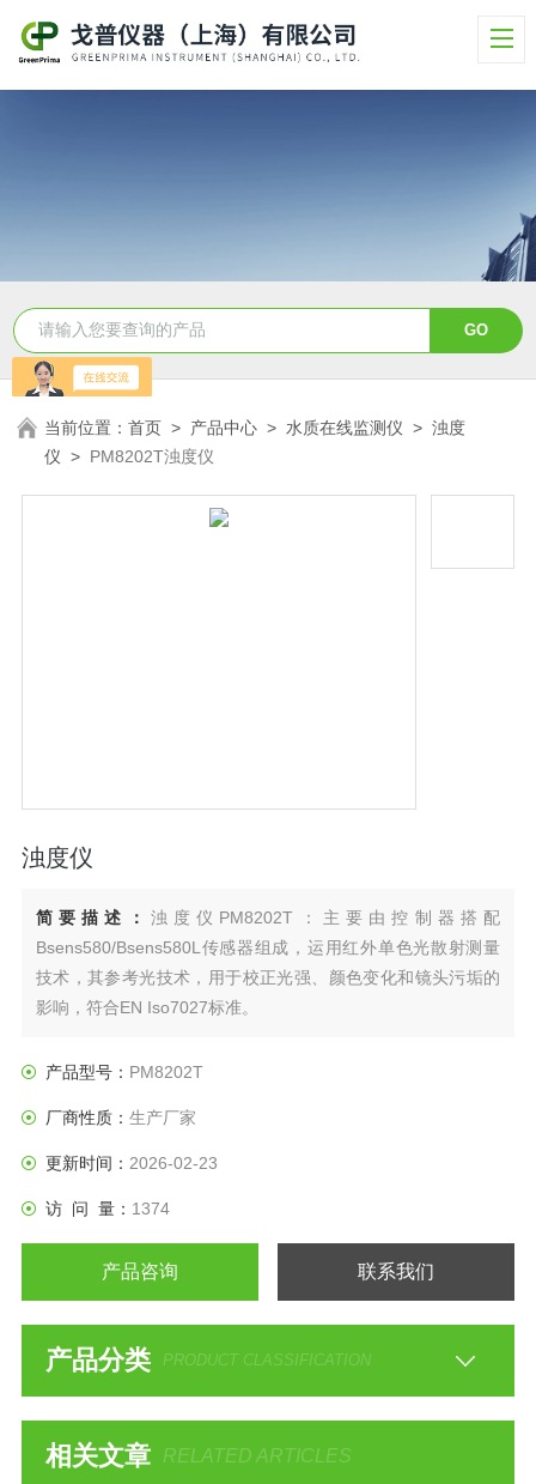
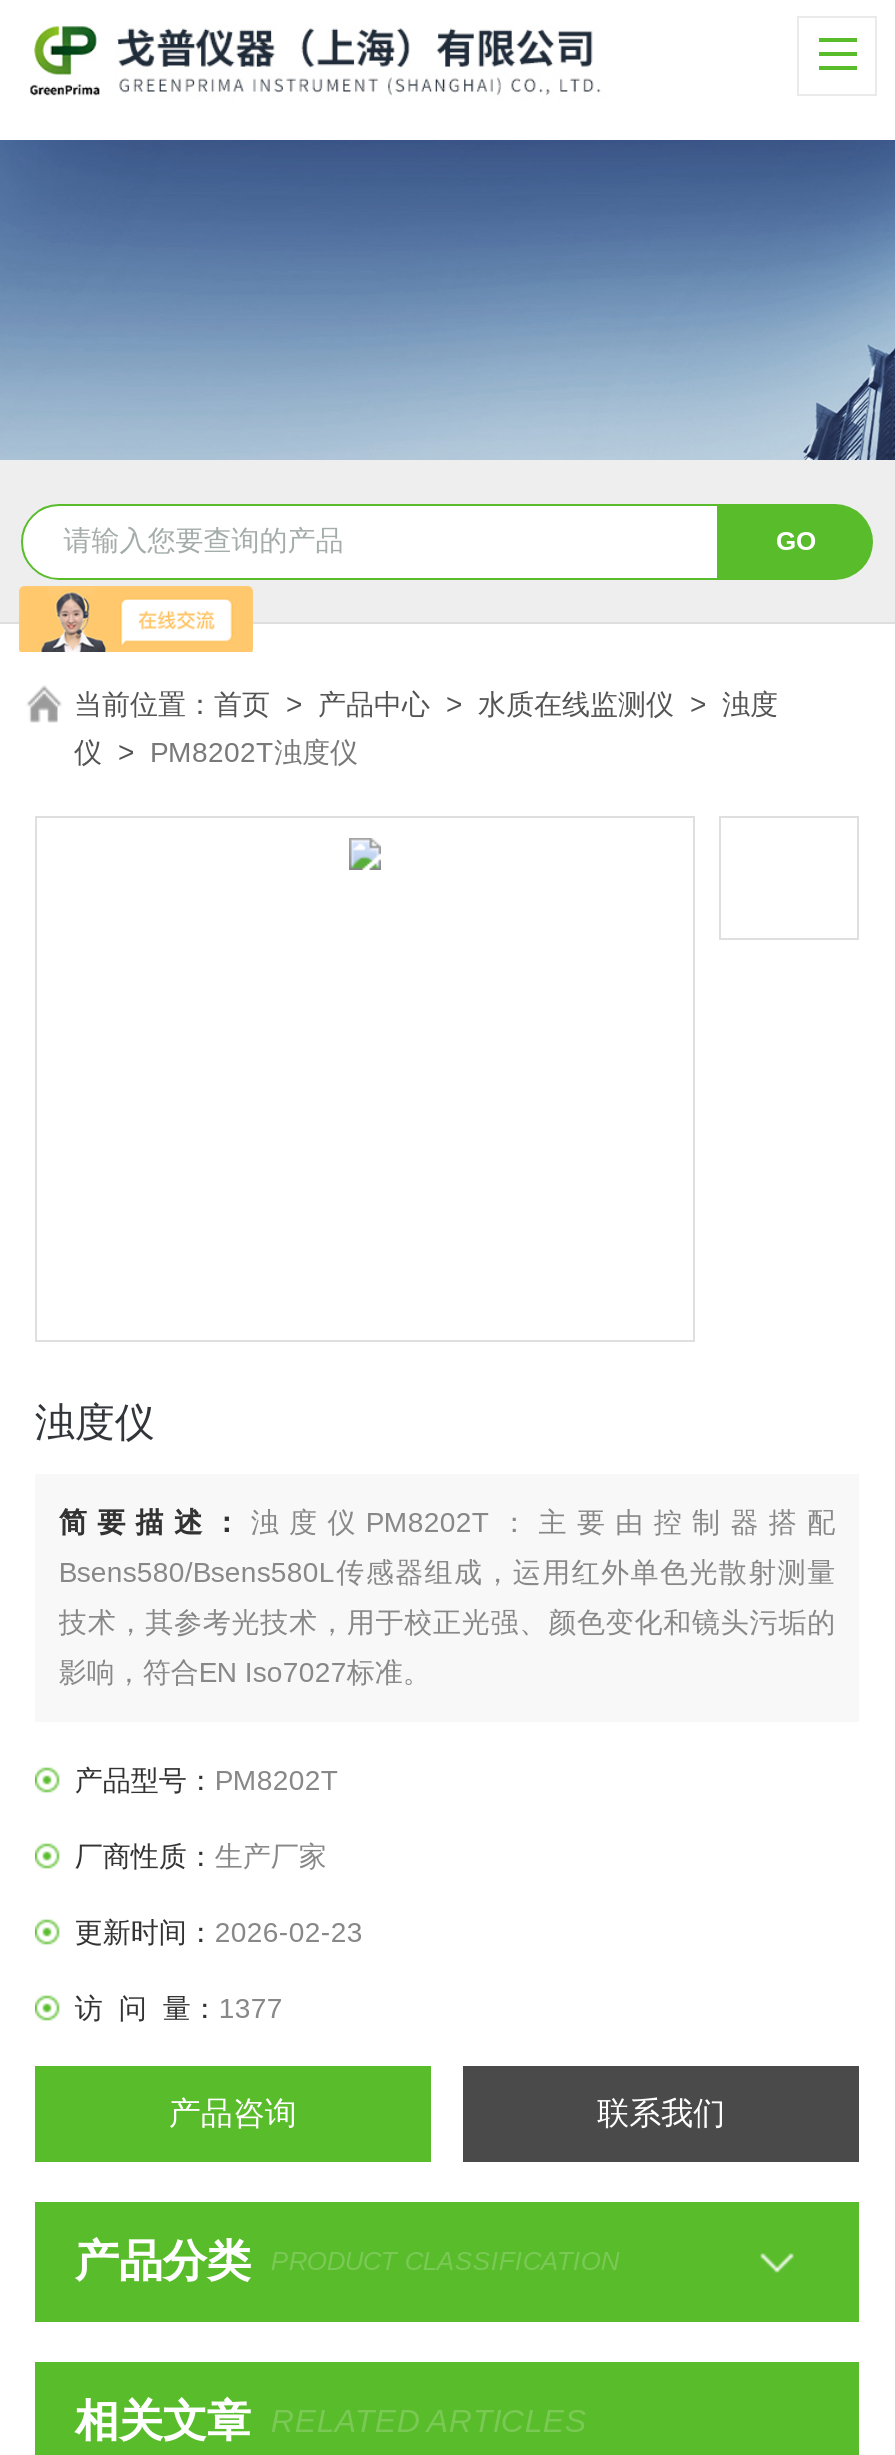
- 访 问 量：1374
+ 访 问 量：1377
